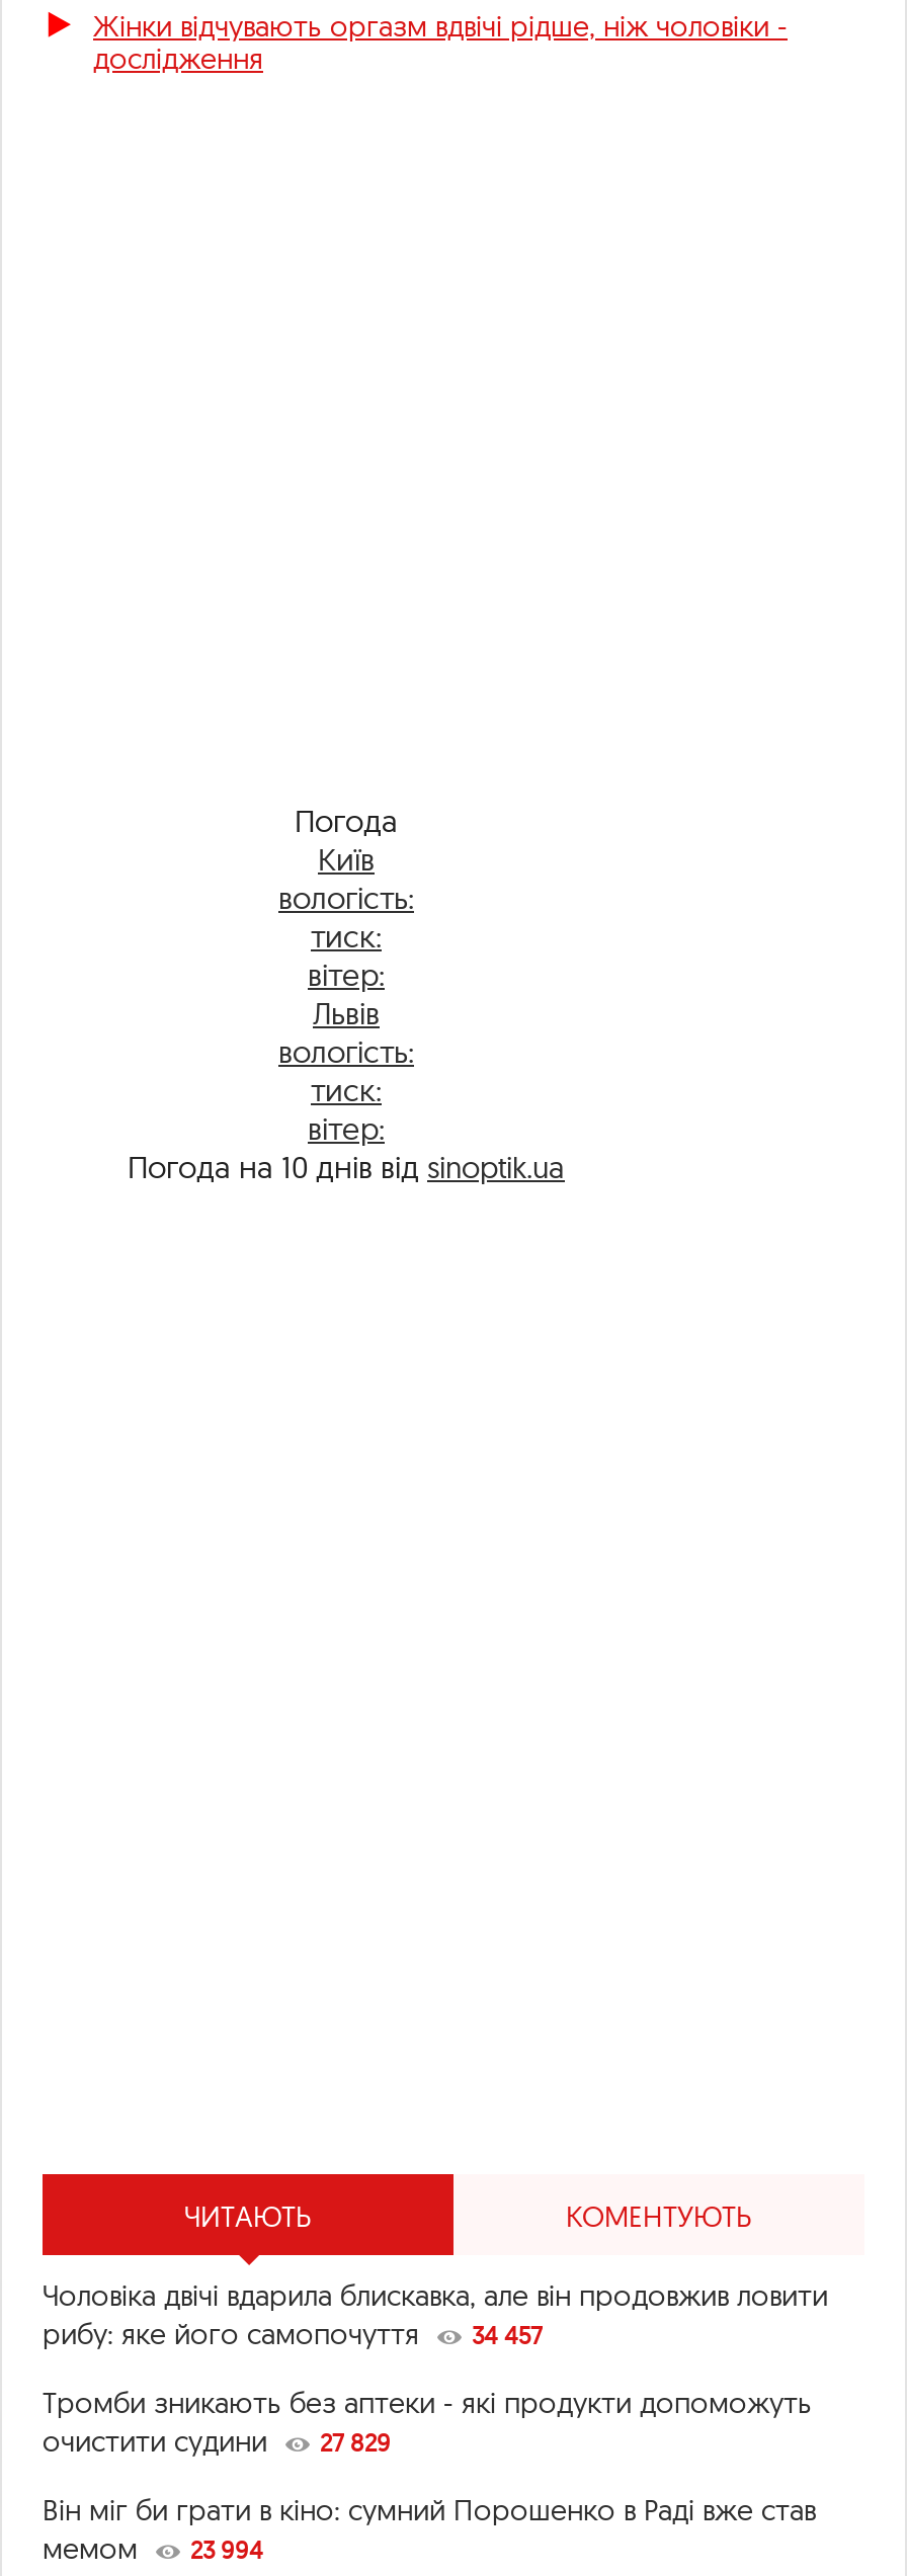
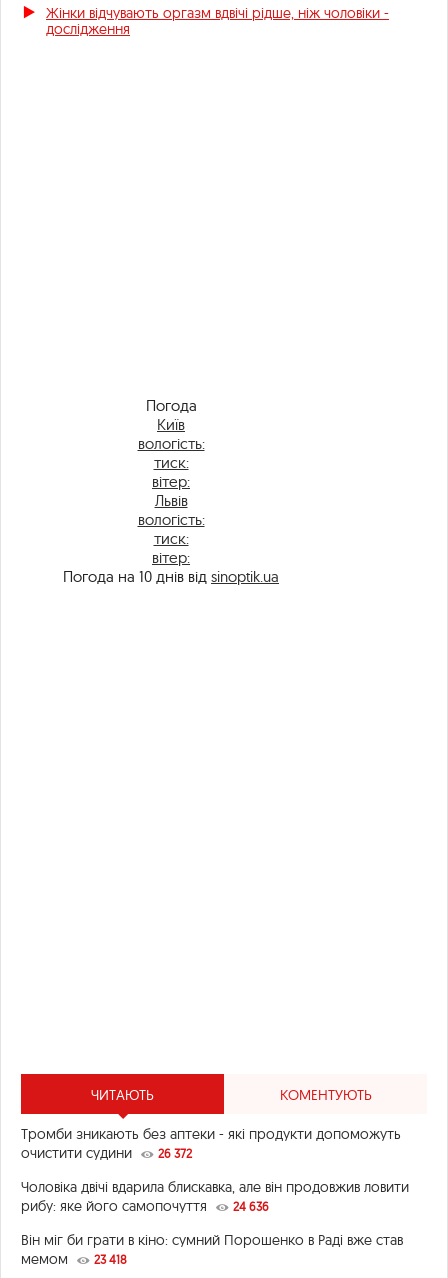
moved down: Чоловіка двічі вдарила блискавка, але він продовжив ловити | рибу: яке його самопочуття

- 34 457

moved up: Тромби зникають без аптеки - які продукти допоможуть | очистити судини

- 27 829
+ 26 372
+ 24 636

- мемом 23 994
+ мемом 23 418
